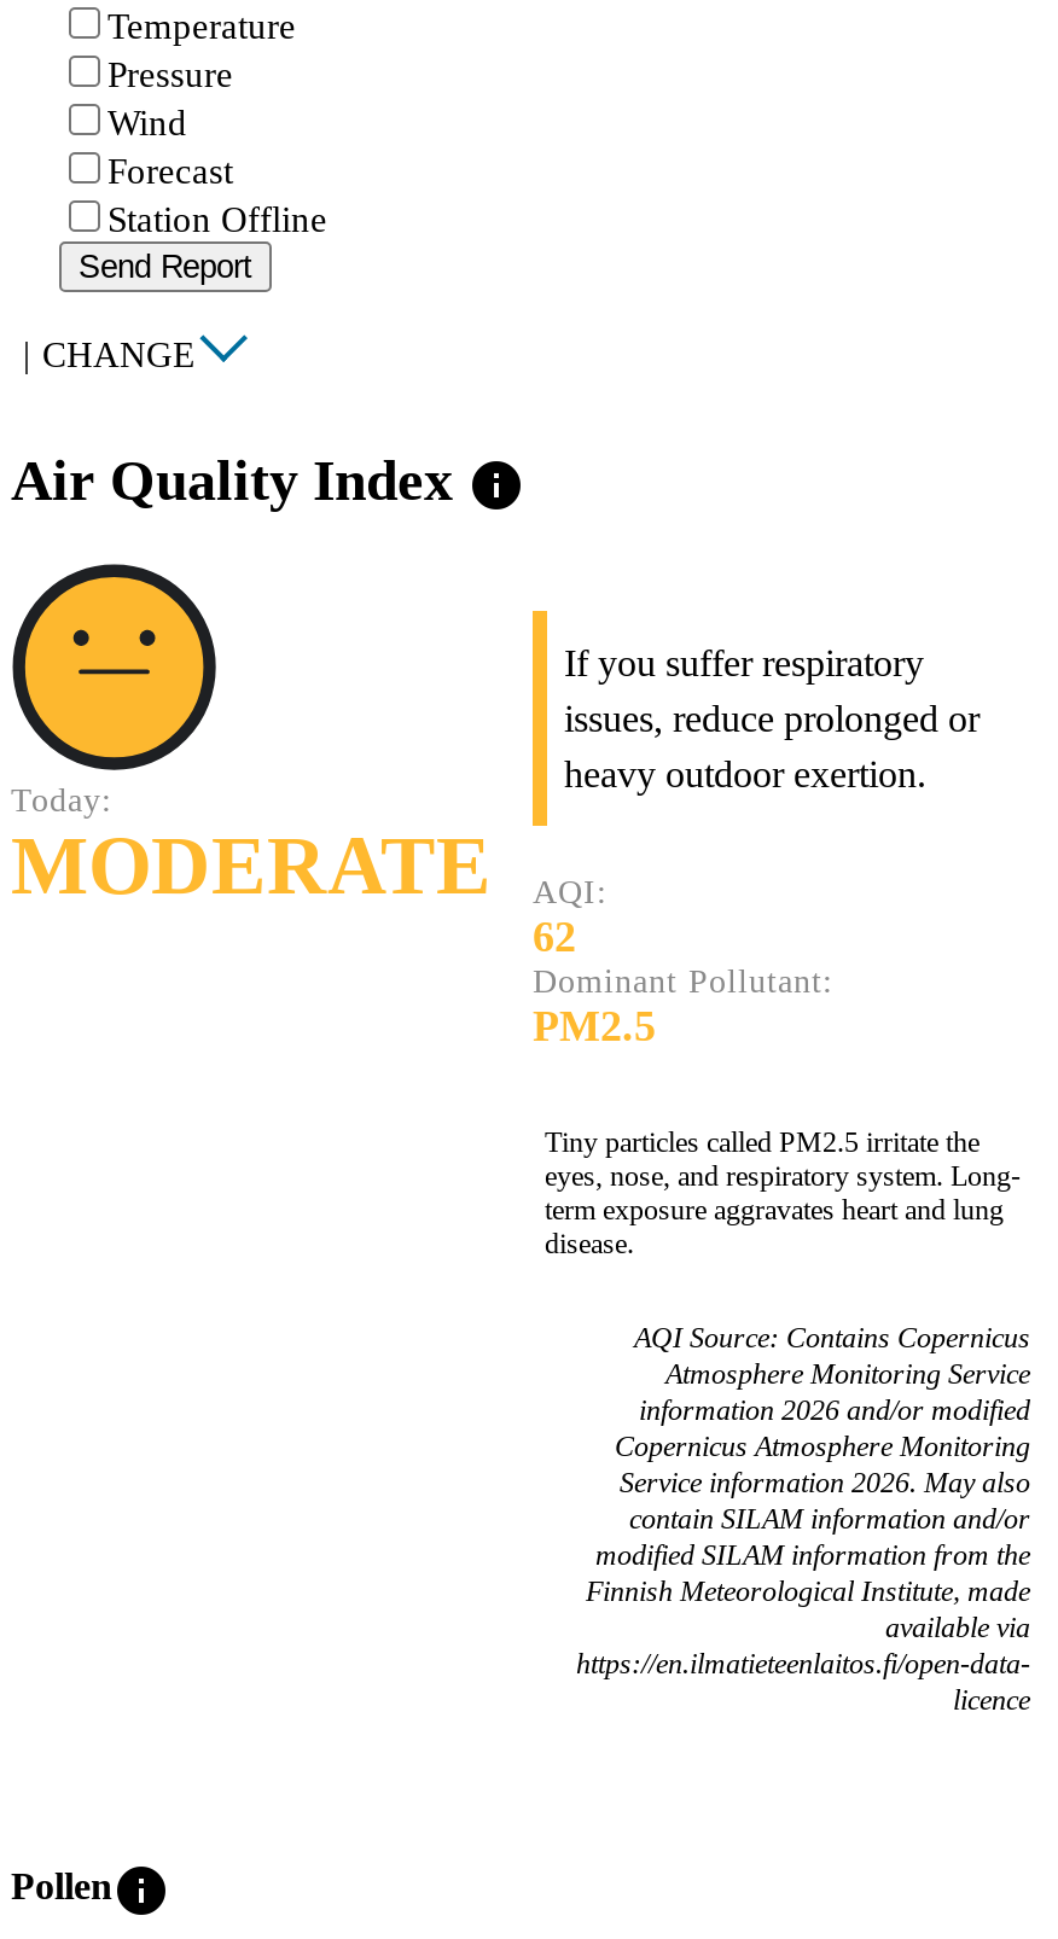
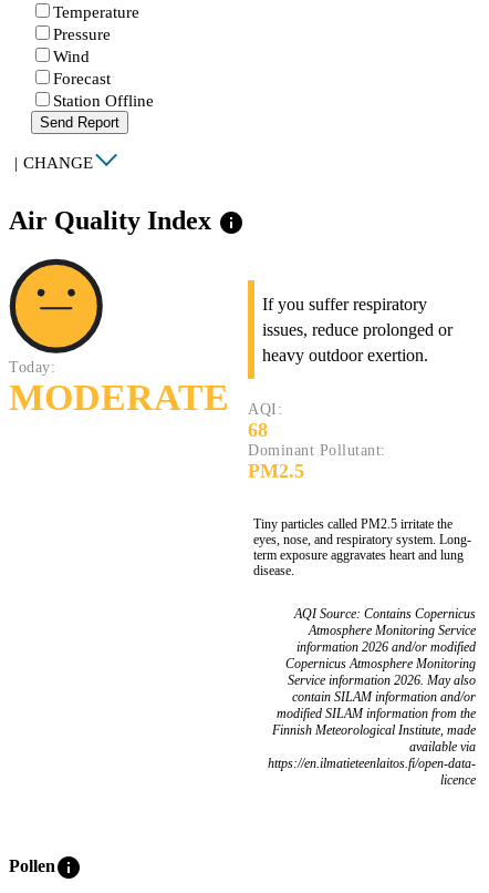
- 62
+ 68
